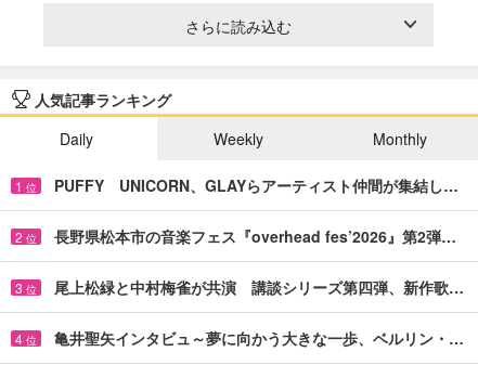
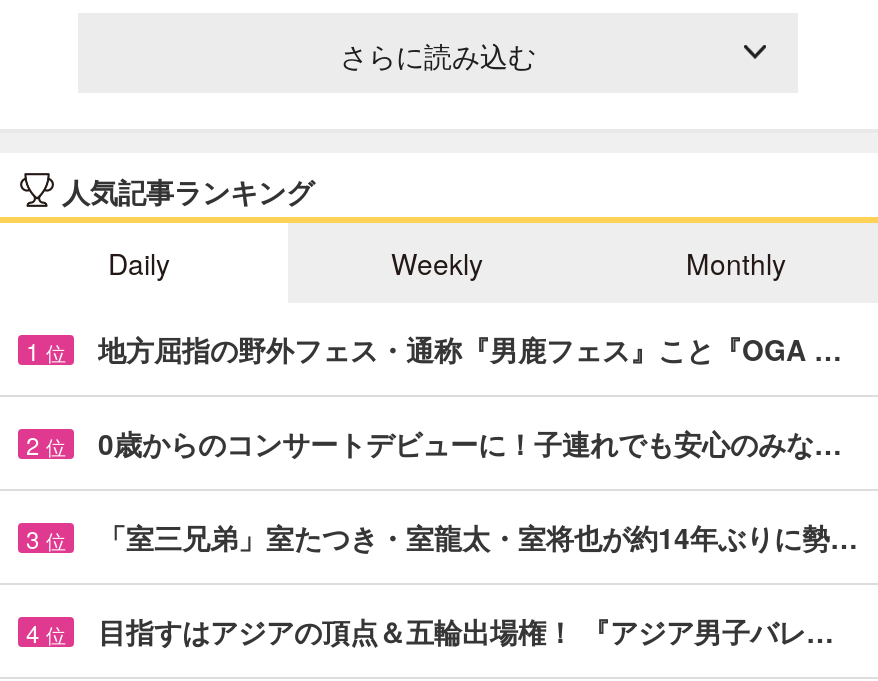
- PUFFY UNICORN、GLAYらアーティスト仲間が集結し…
+ 地方屈指の野外フェス・通称『男鹿フェス』こと『OGA …

- 長野県松本市の音楽フェス『overhead fes’2026』第2弾…
+ 0歳からのコンサートデビューに！子連れでも安心のみな…

- 尾上松緑と中村梅雀が共演 講談シリーズ第四弾、新作歌…
+ 「室三兄弟」室たつき・室龍太・室将也が約14年ぶりに勢…

- 亀井聖矢インタビュ～夢に向かう大きな一歩、ベルリン・…
+ 目指すはアジアの頂点＆五輪出場権！ 『アジア男子バレ…
